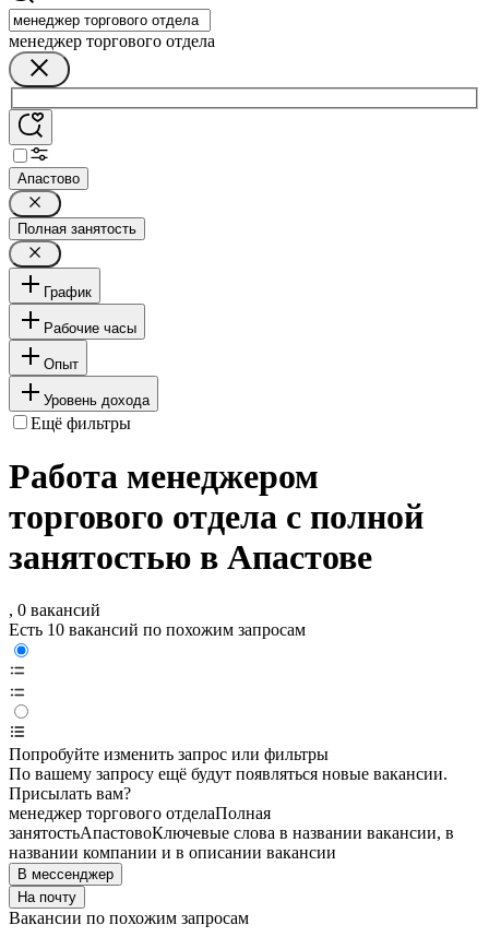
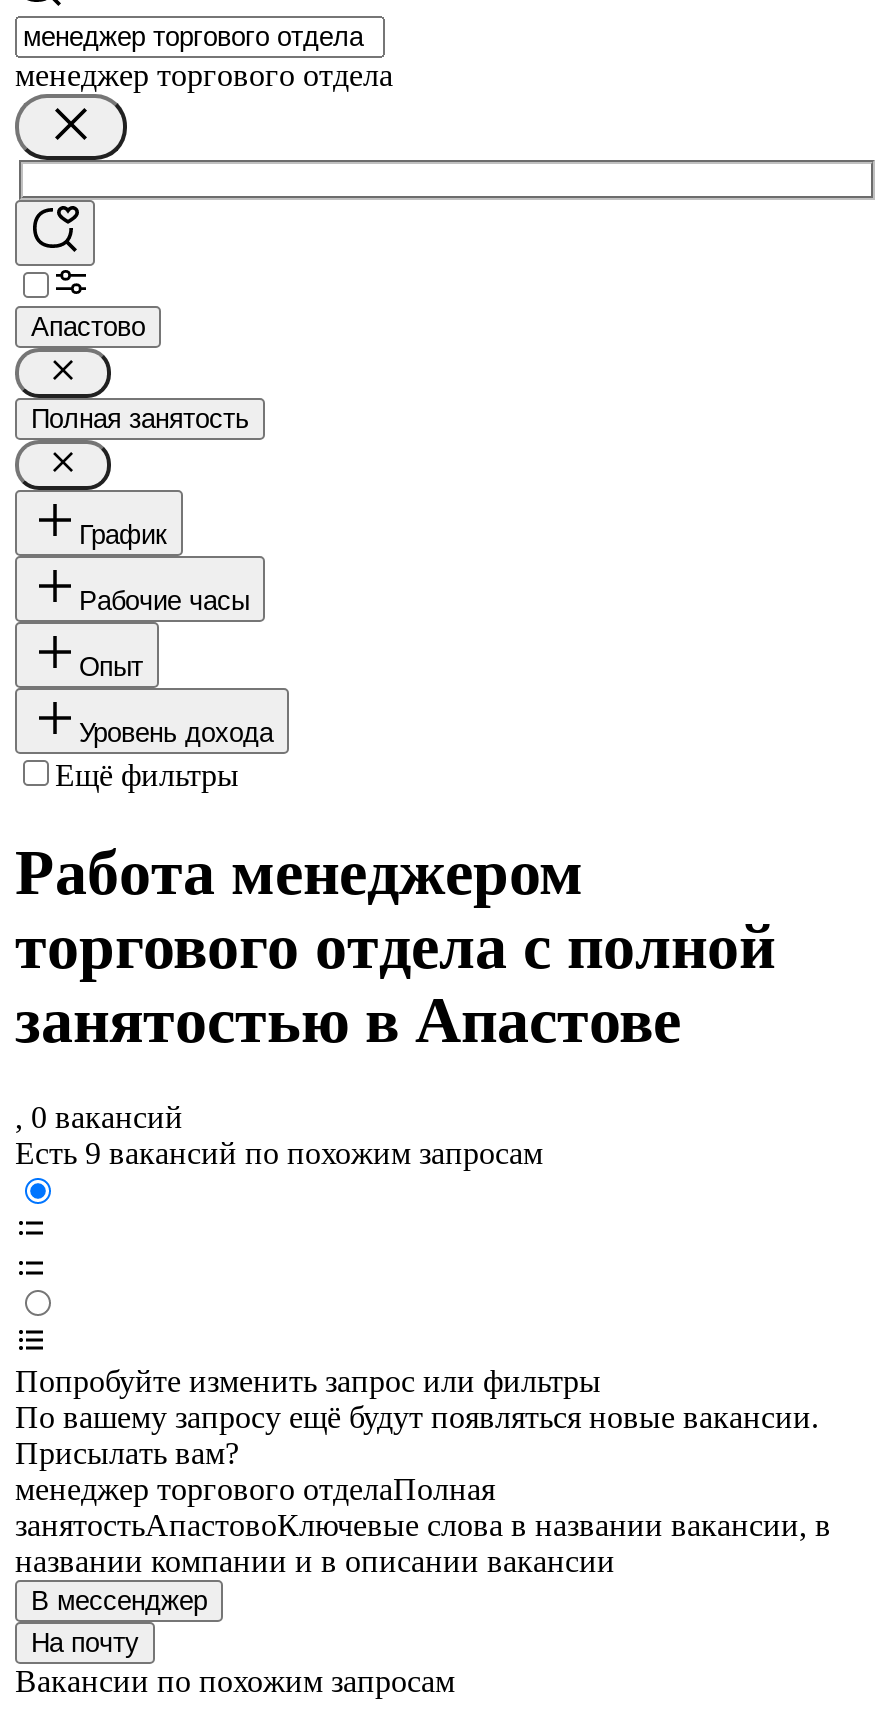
- Есть 10 вакансий по похожим запросам
+ Есть 9 вакансий по похожим запросам
